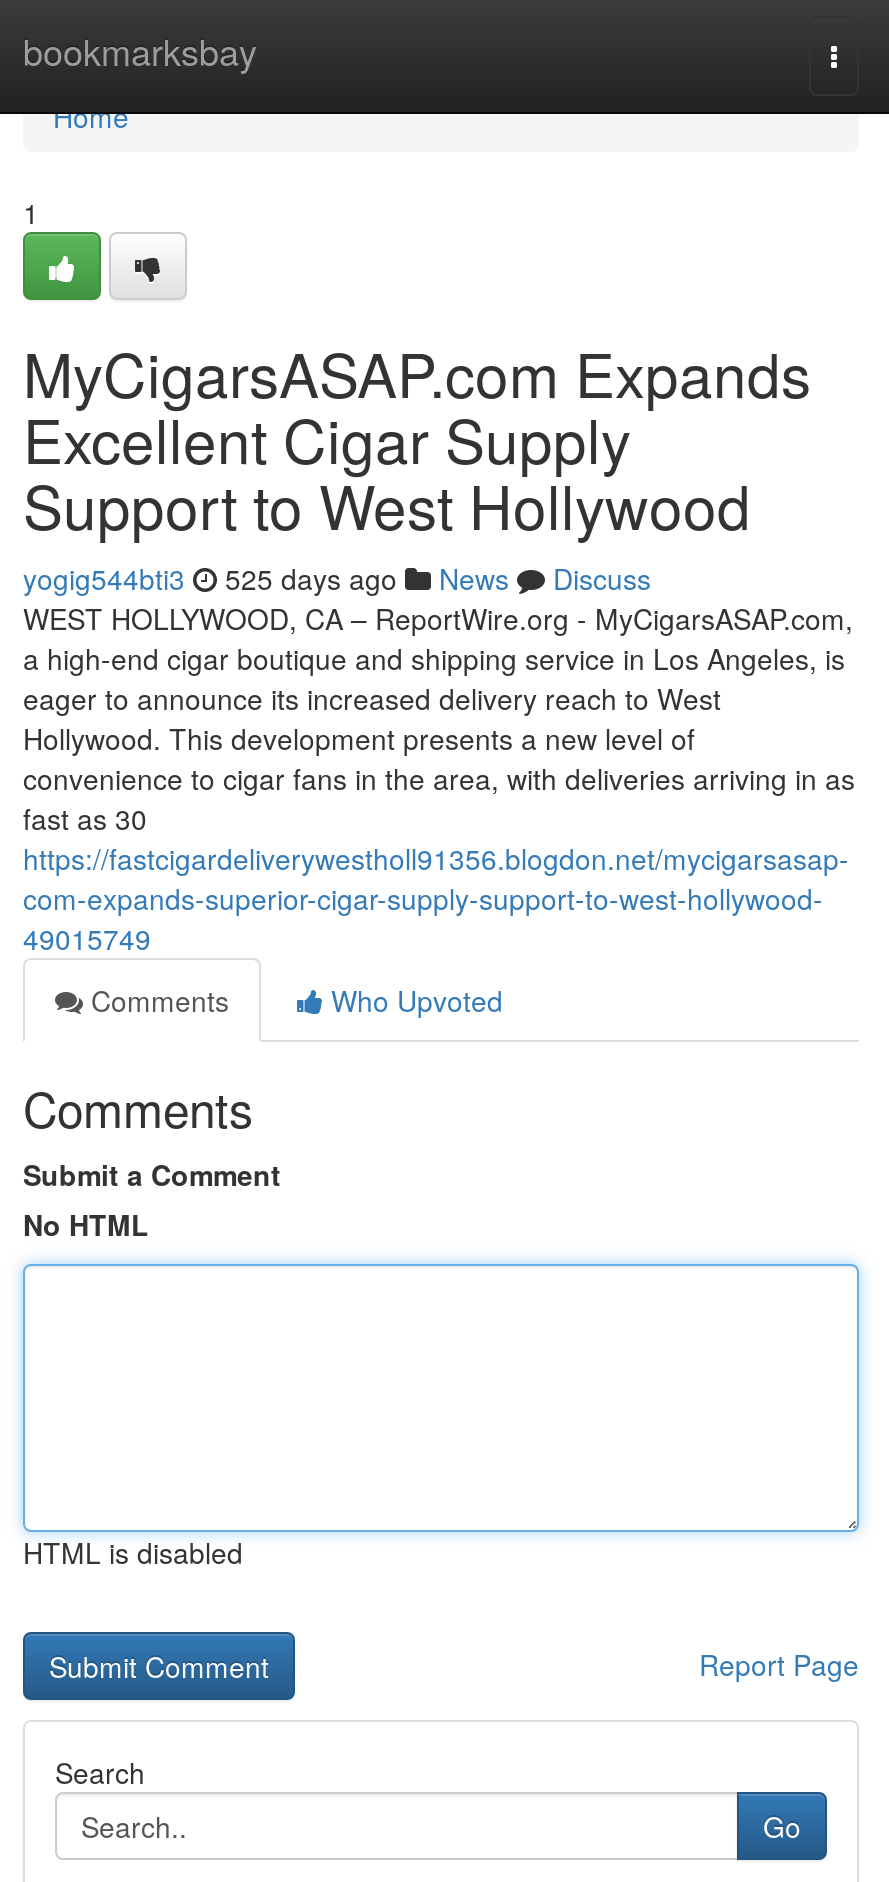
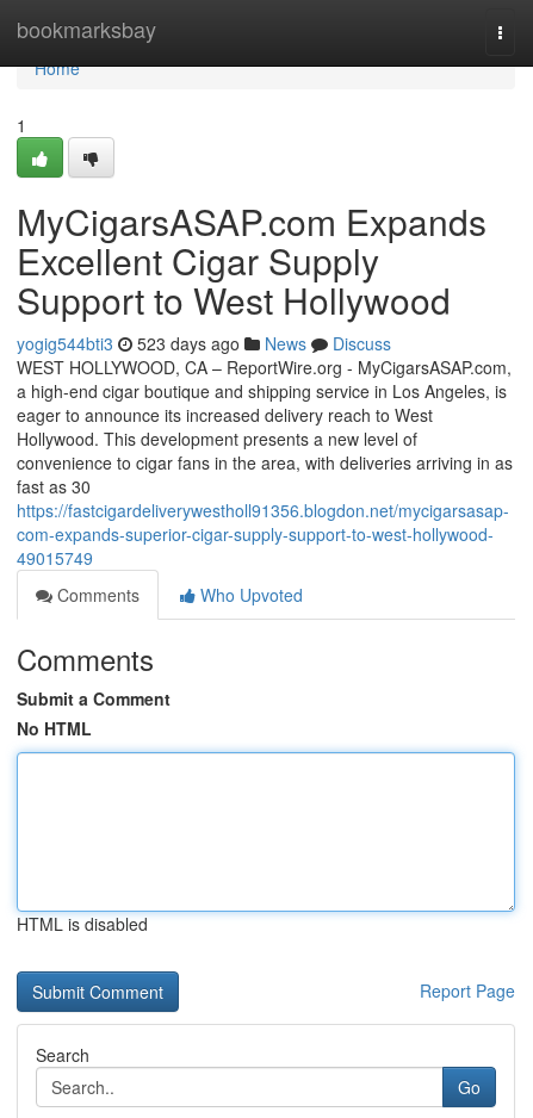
- yogig544bti3 525 days ago News Discuss
+ yogig544bti3 523 days ago News Discuss
